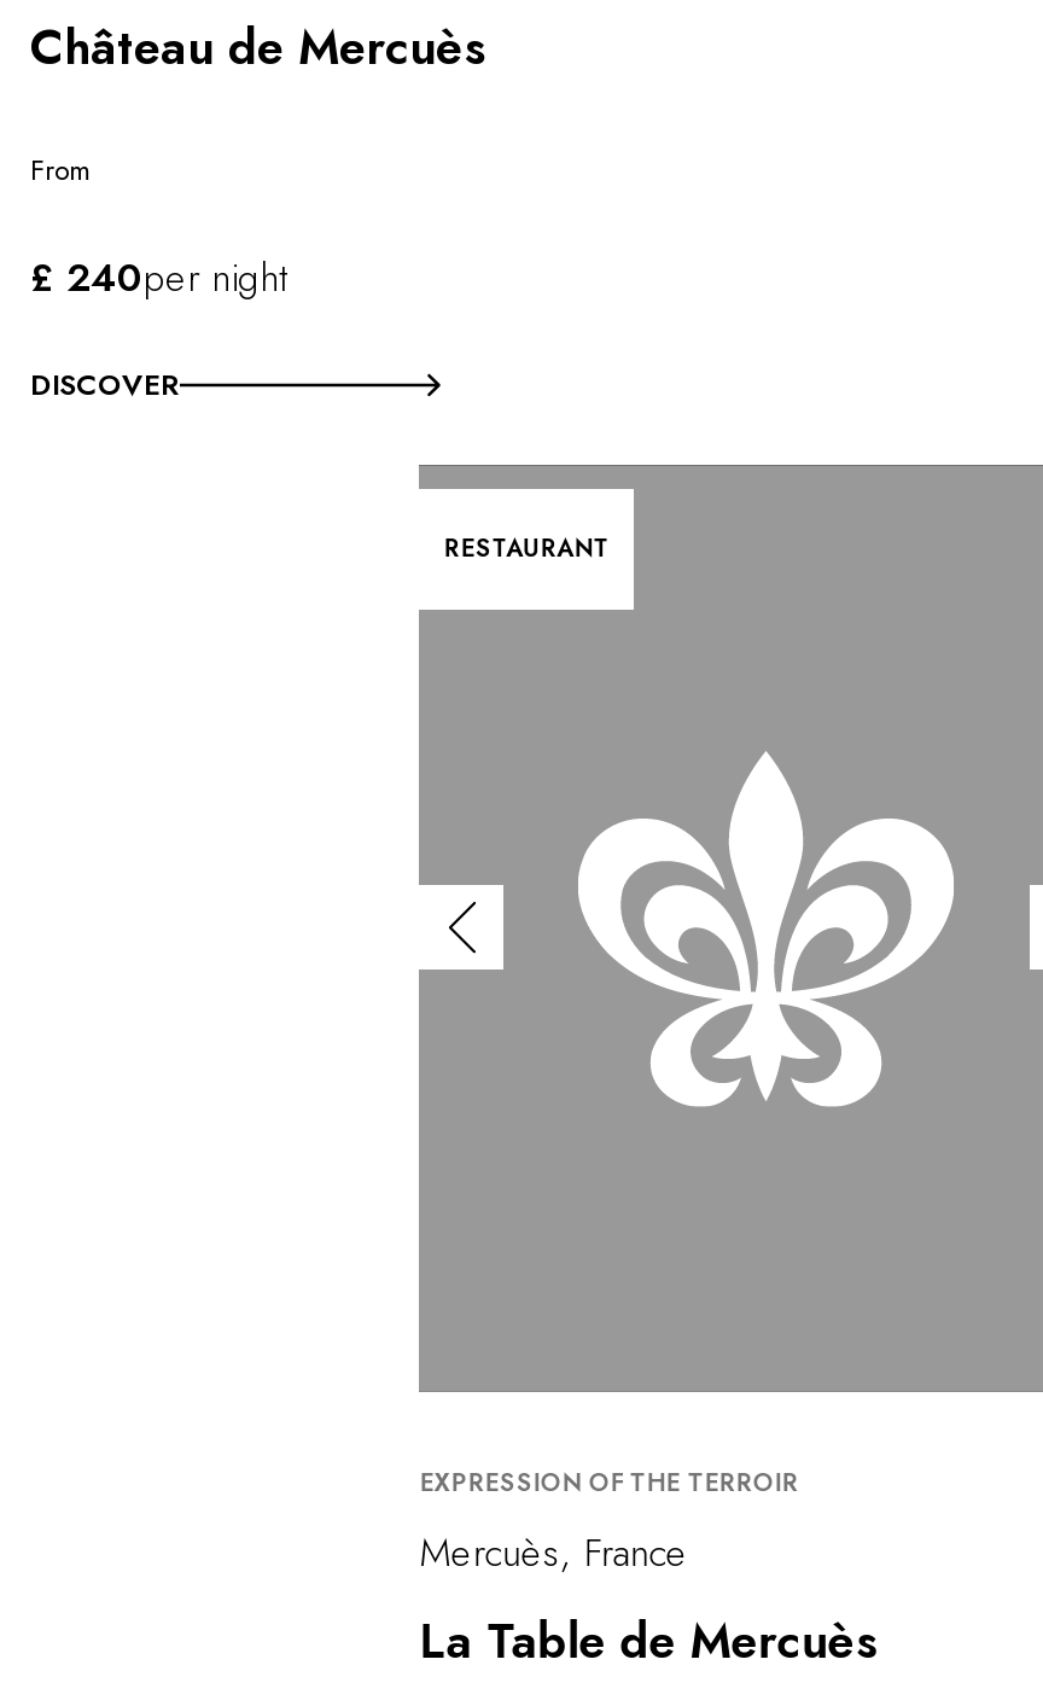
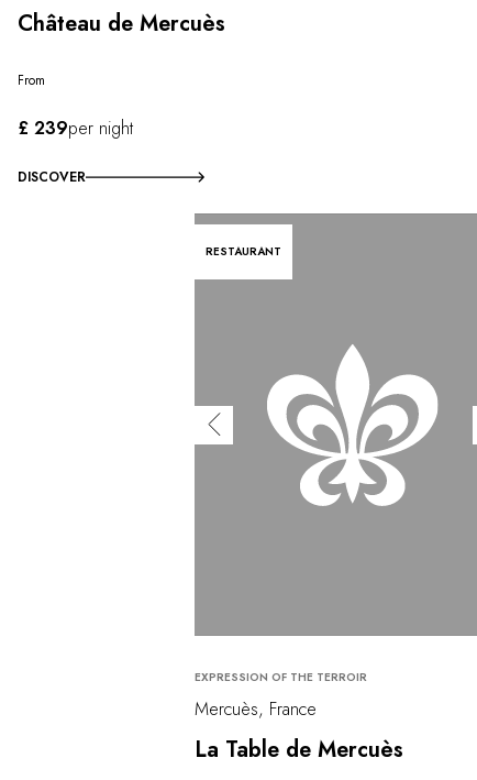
- £ 240per night
+ £ 239per night
